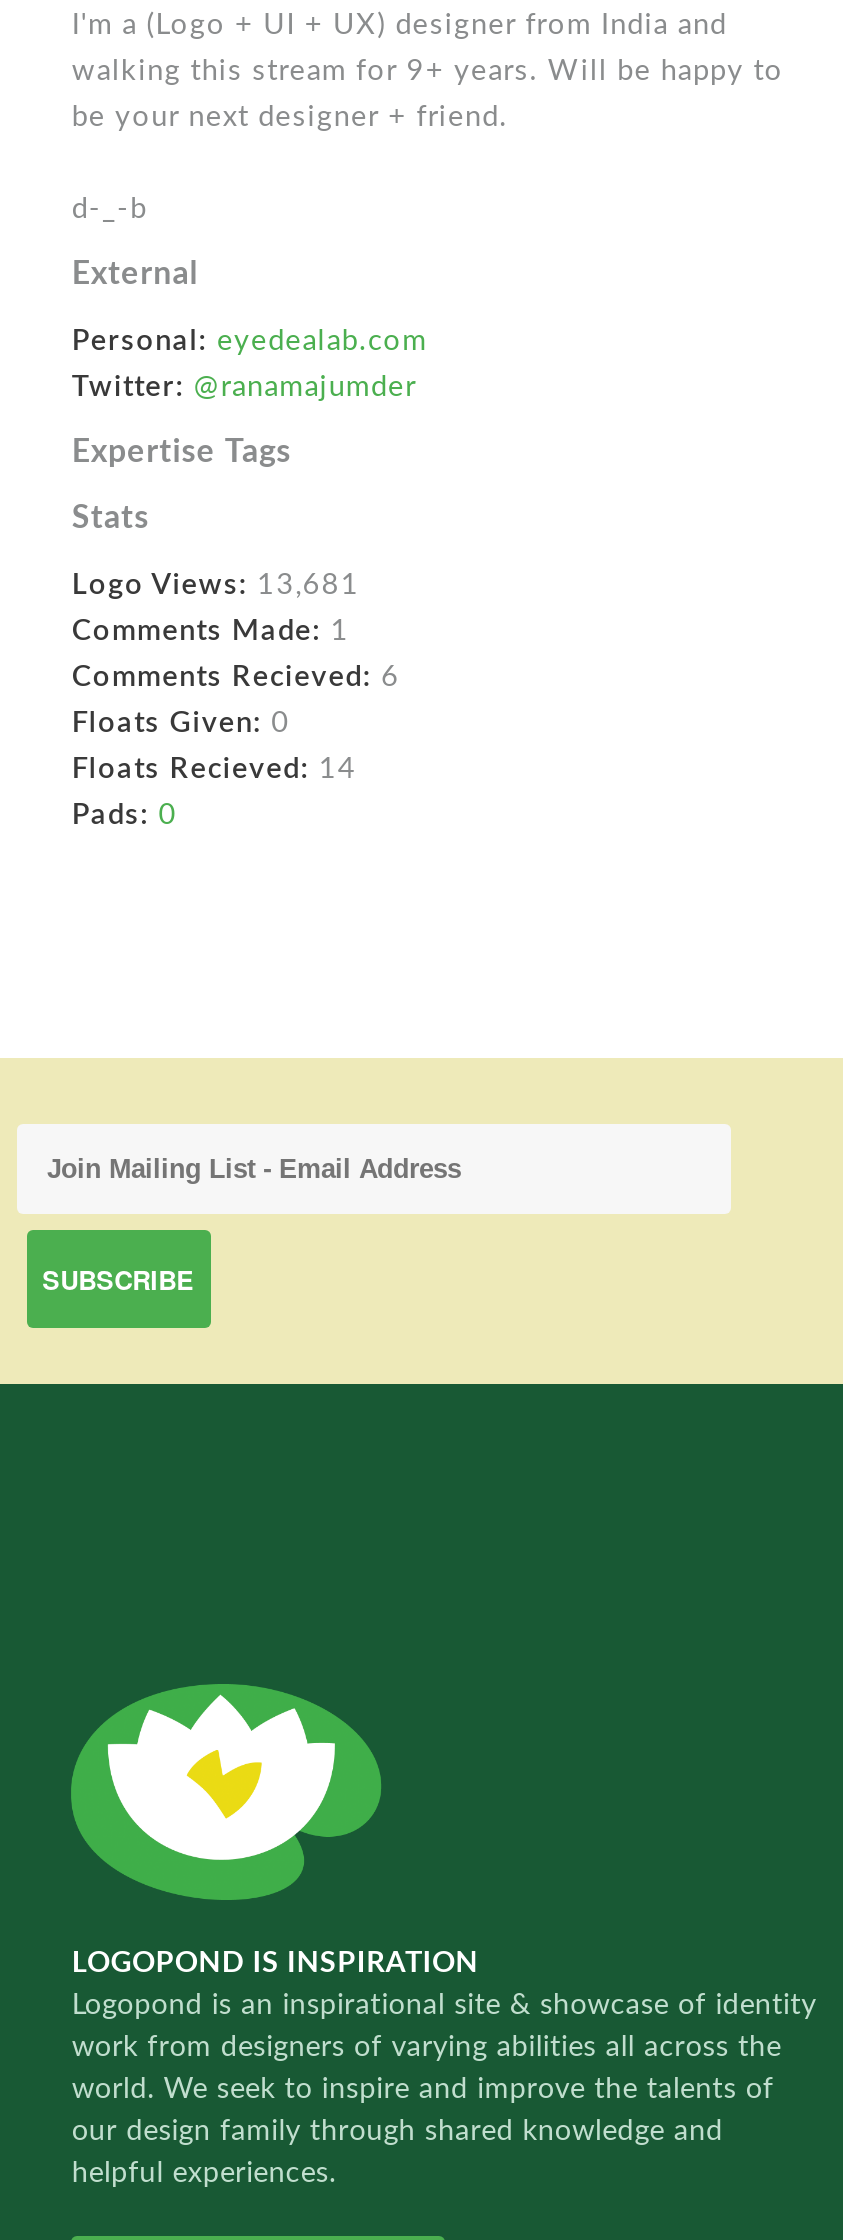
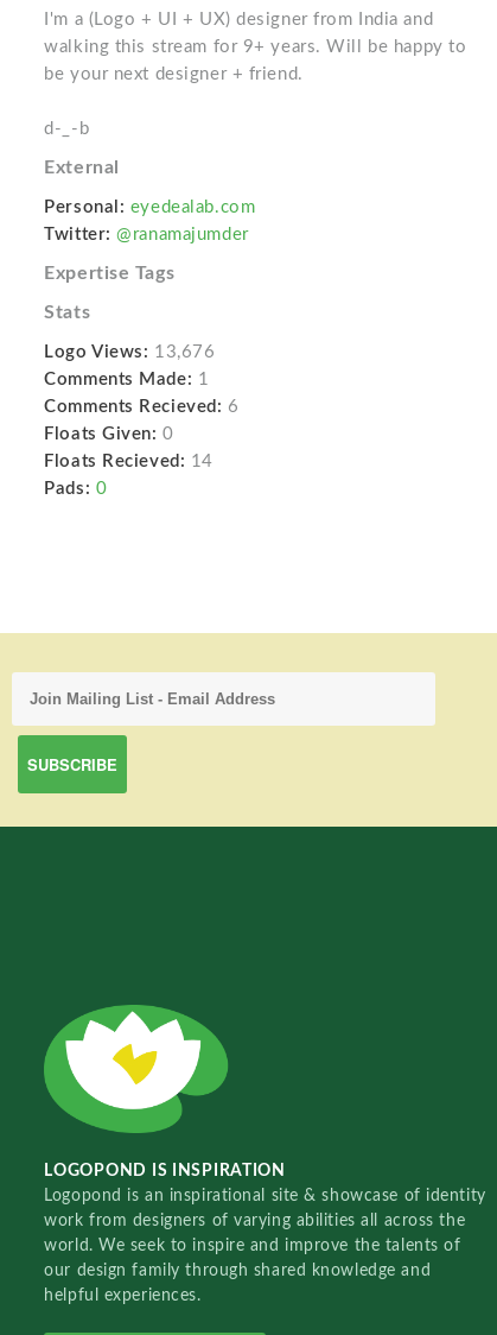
- Logo Views: 13,681
+ Logo Views: 13,676
